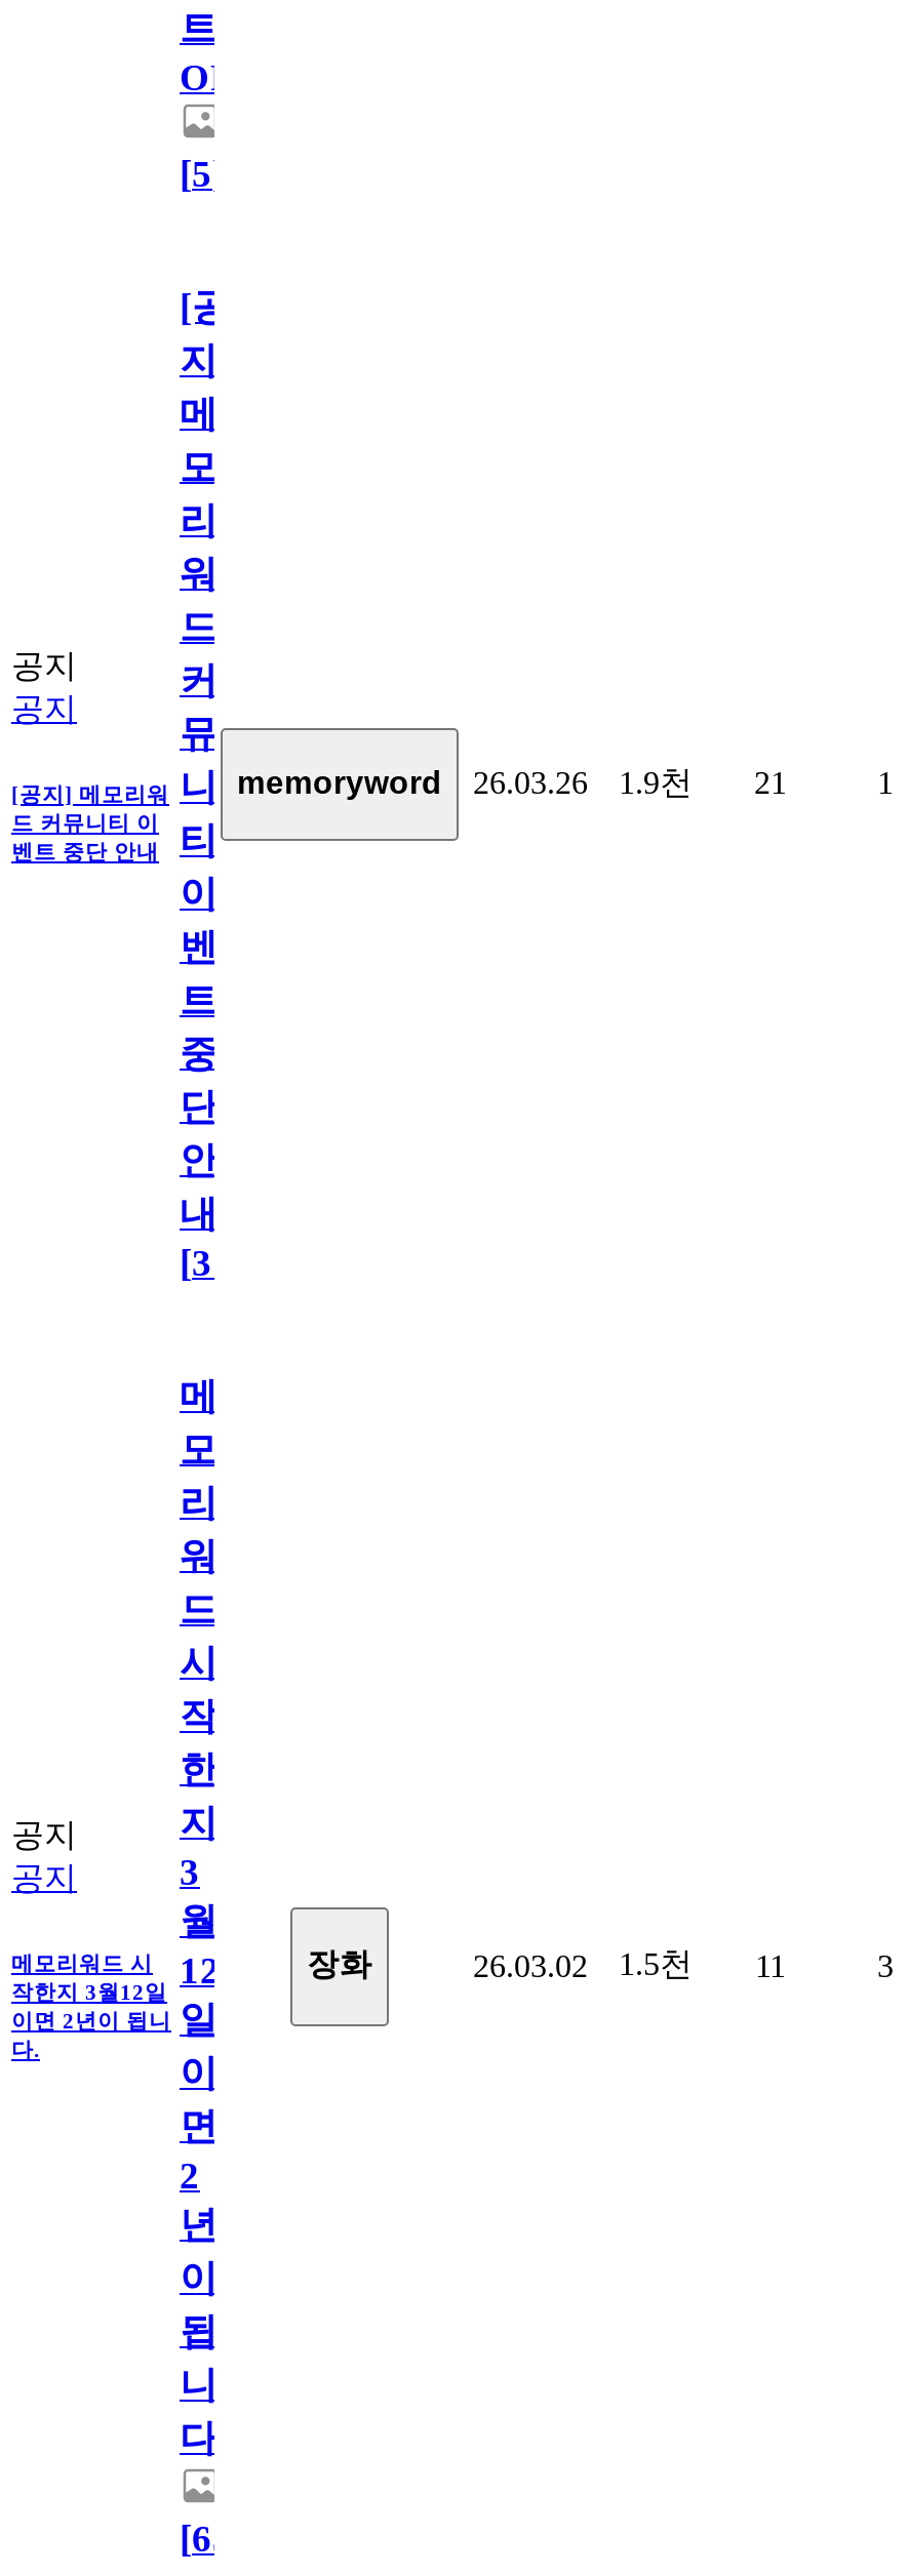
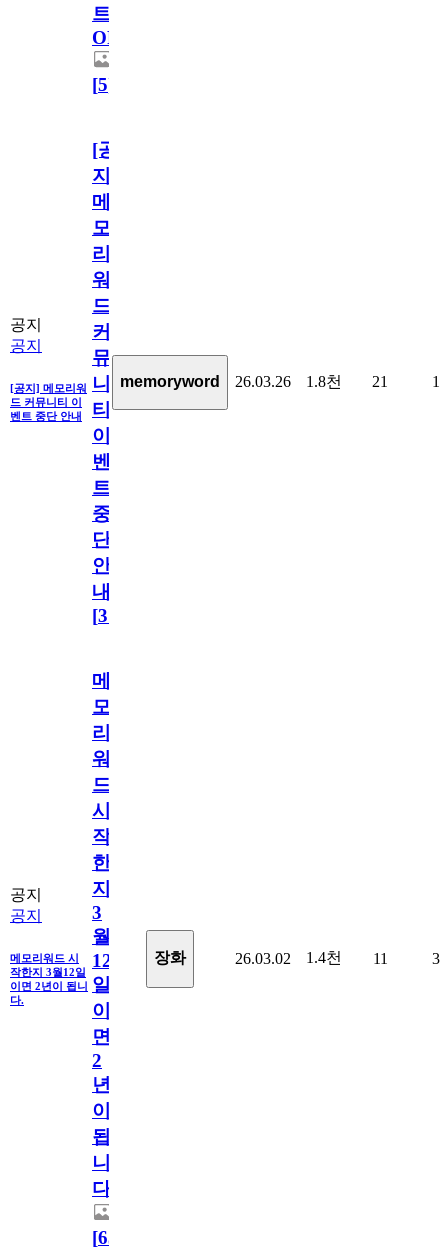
- 1.9천
+ 1.8천

- 26.03.02 1.5천 11
+ 26.03.02 1.4천 11
